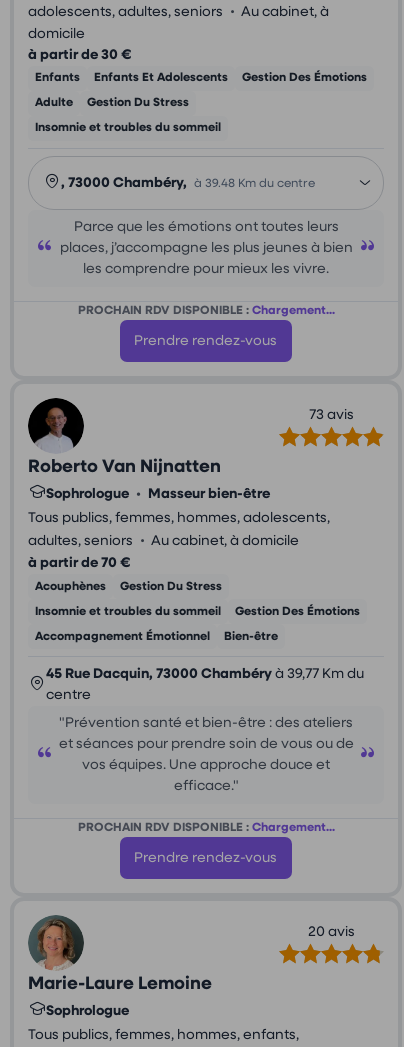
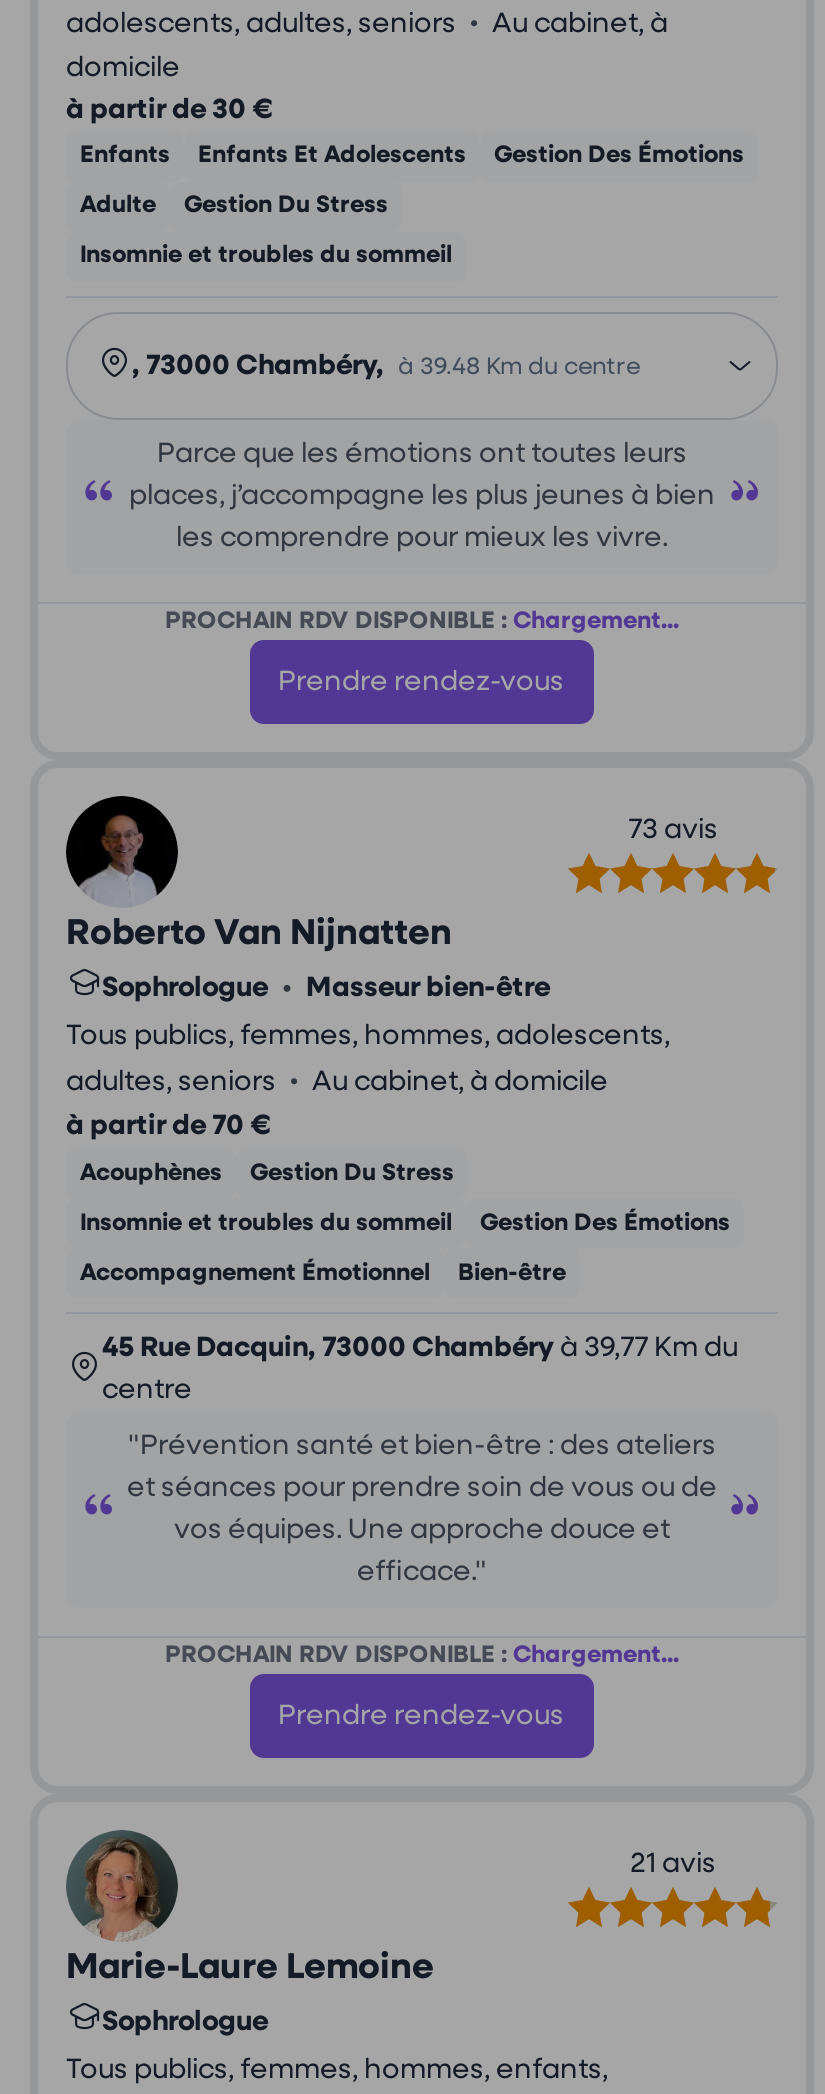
- 20 avis
+ 21 avis
